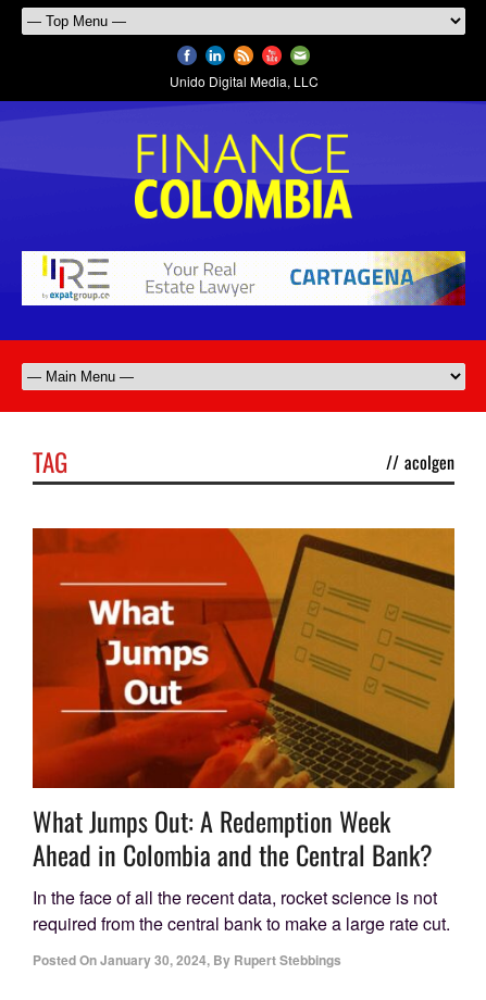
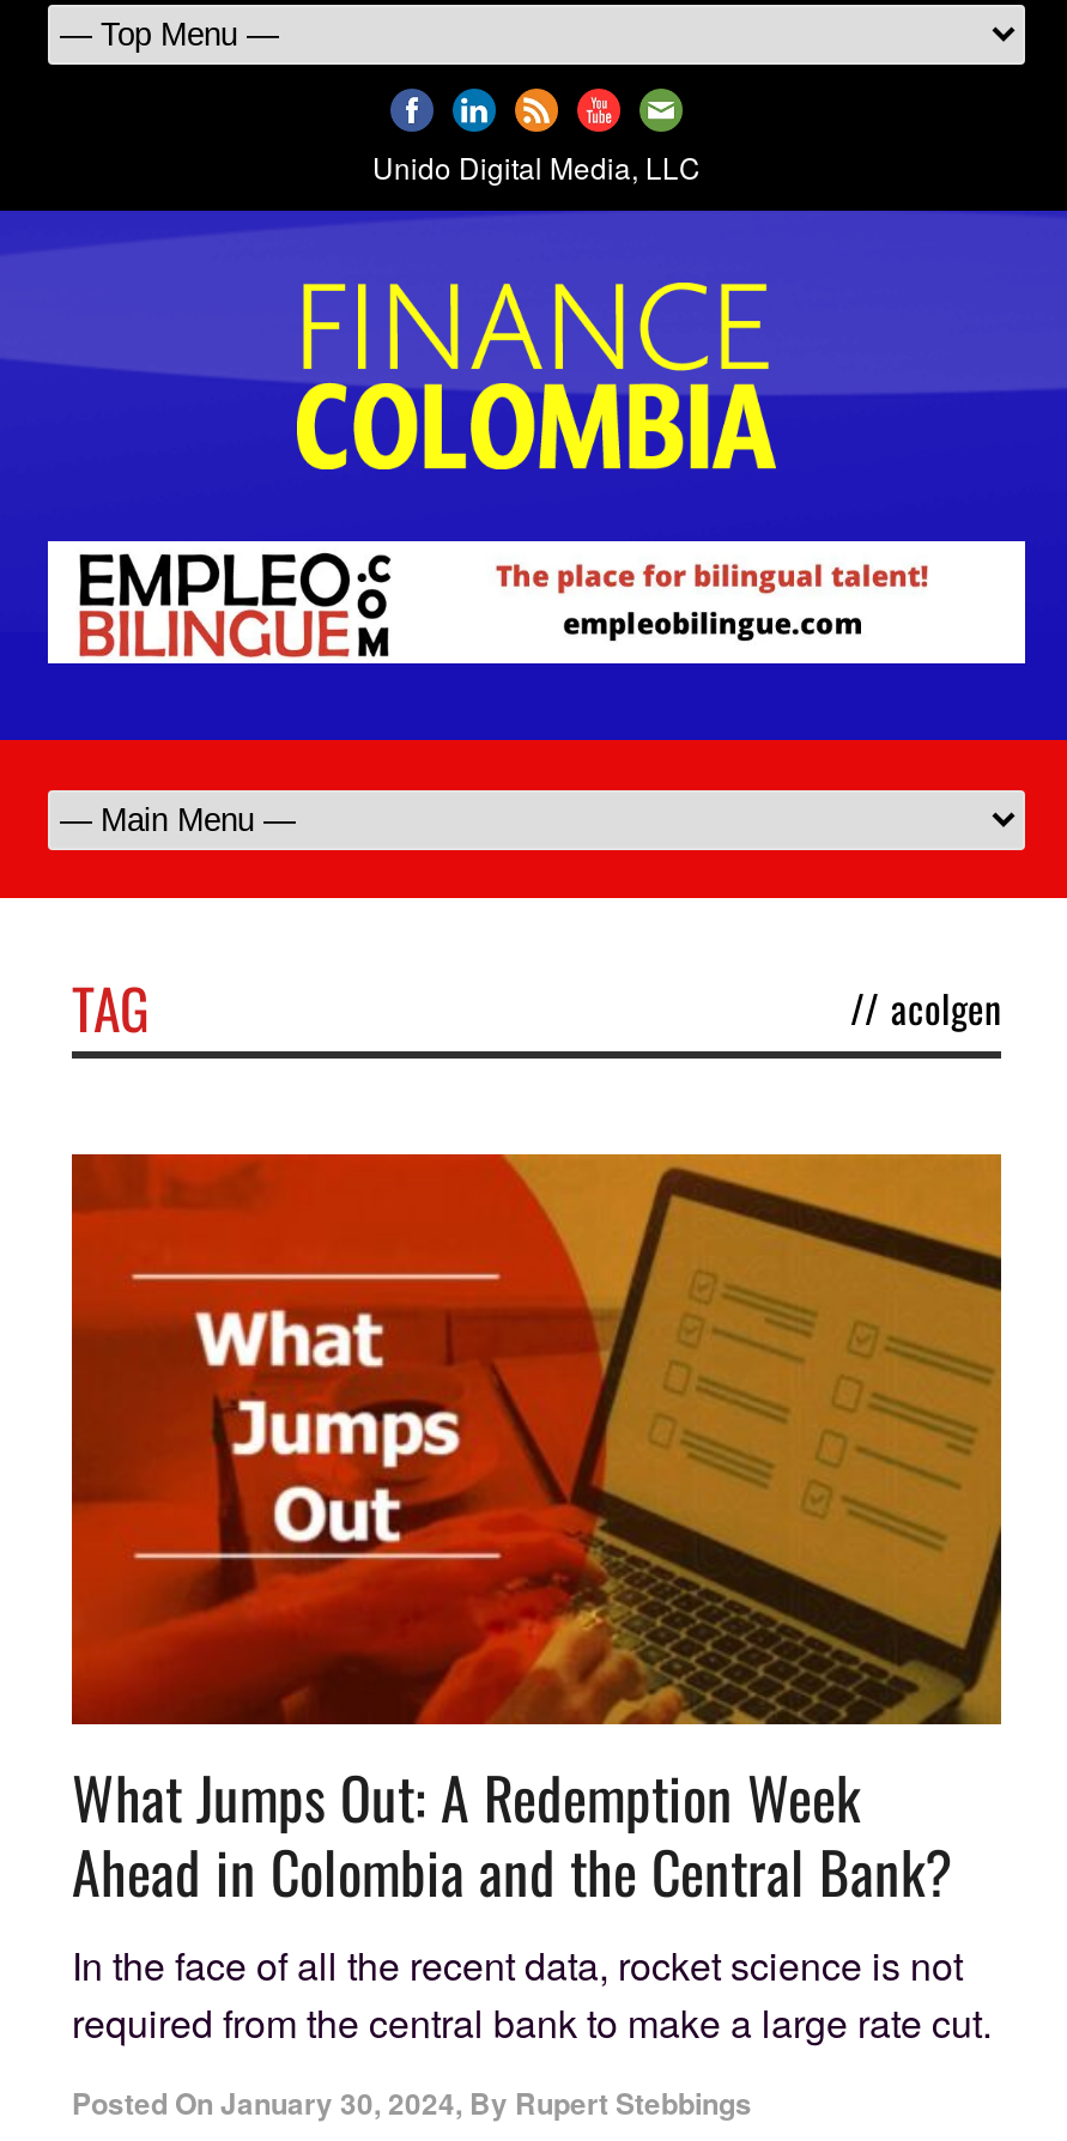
- [image]
+ [image]
